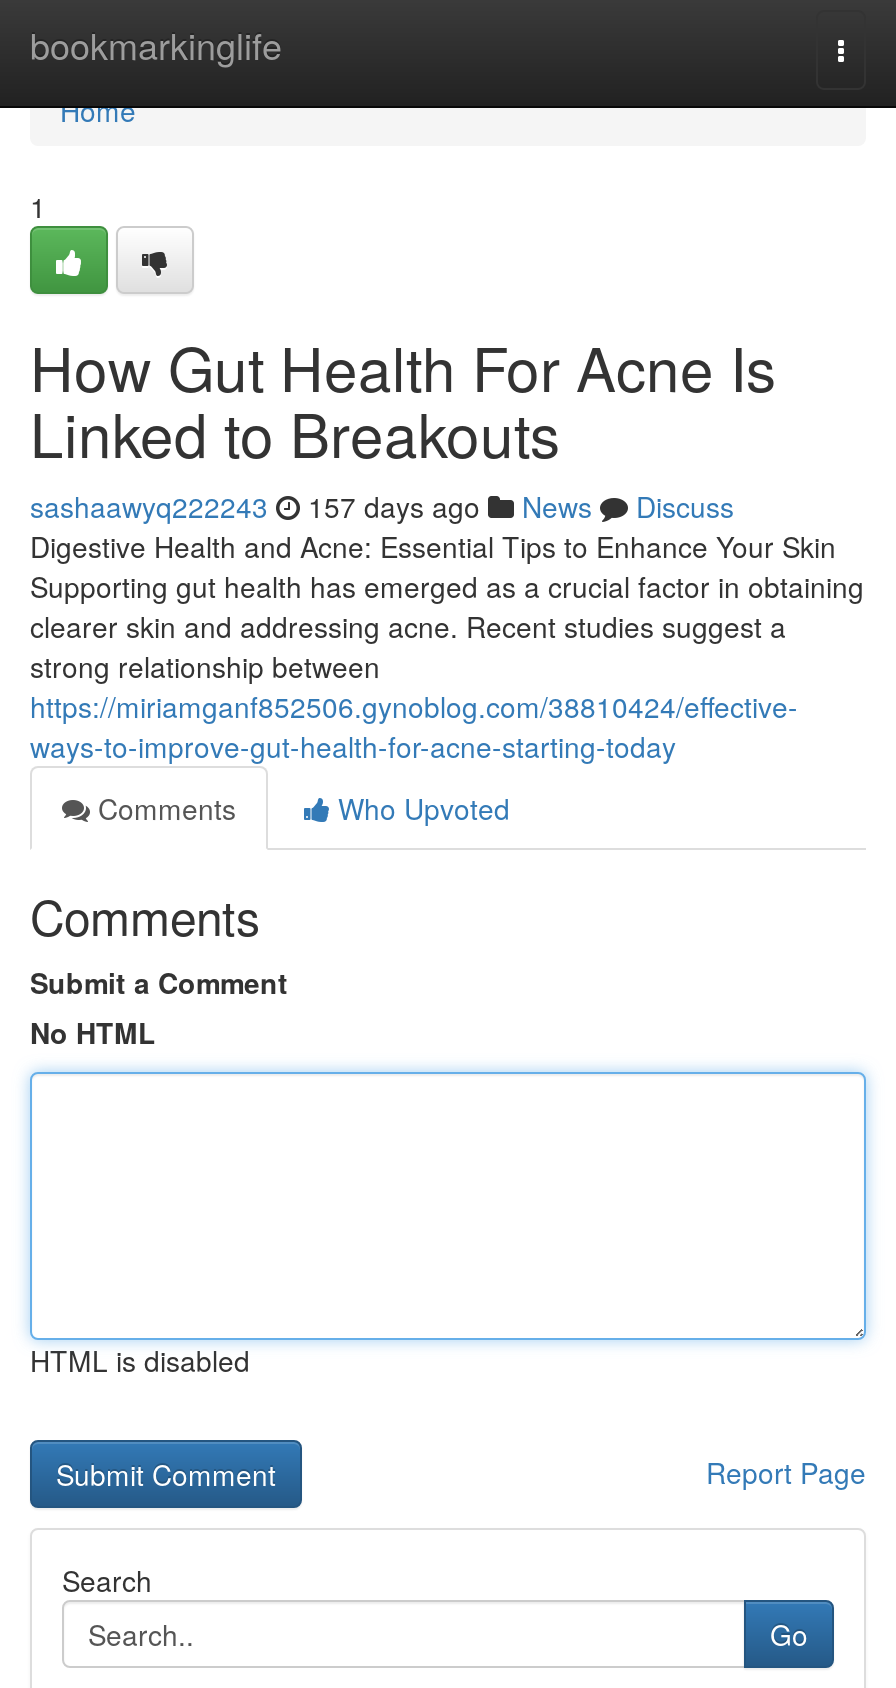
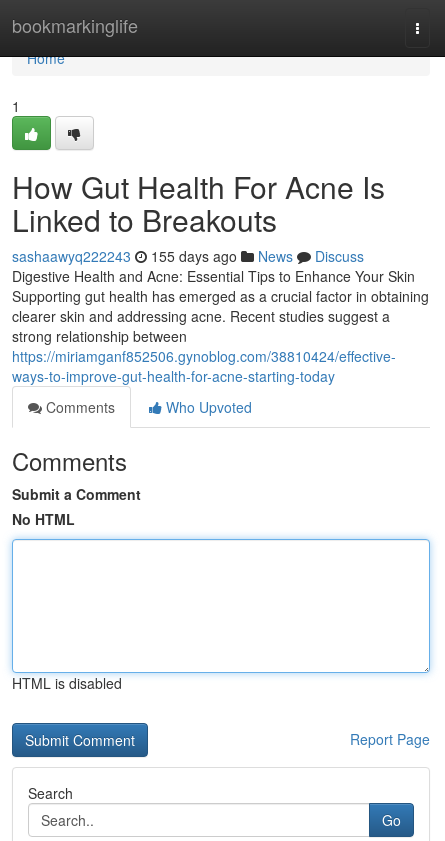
- sashaawyq222243 157 days ago News Discuss
+ sashaawyq222243 155 days ago News Discuss
